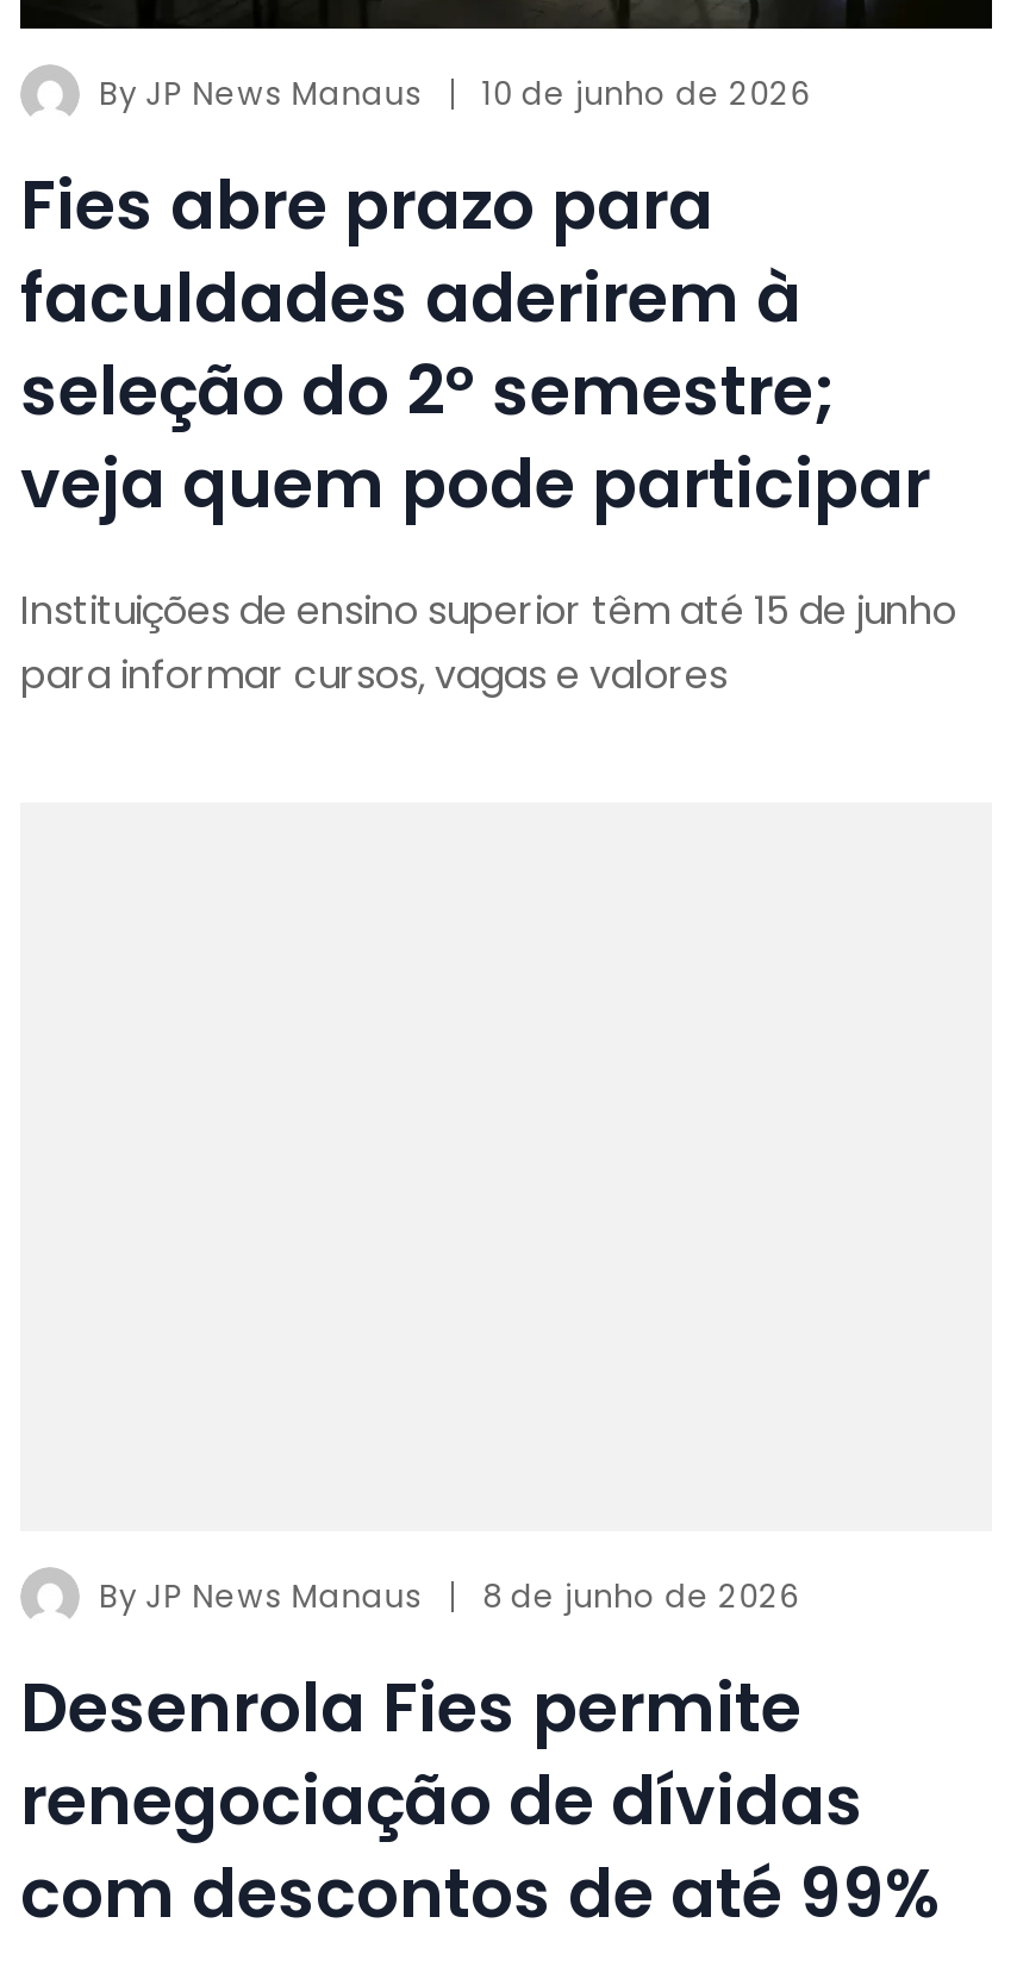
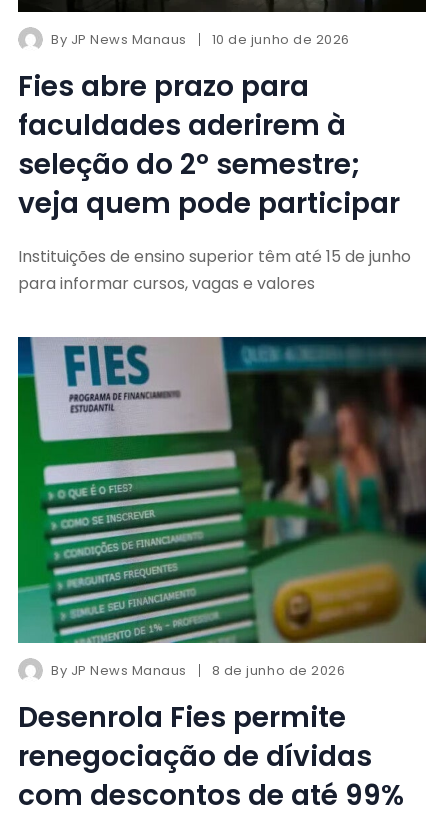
+ [image]
